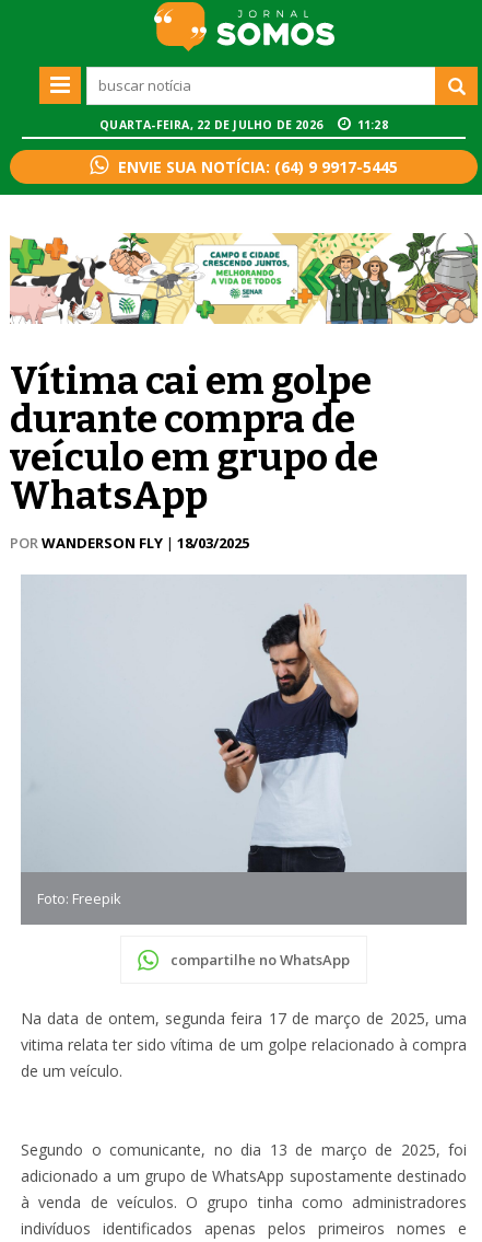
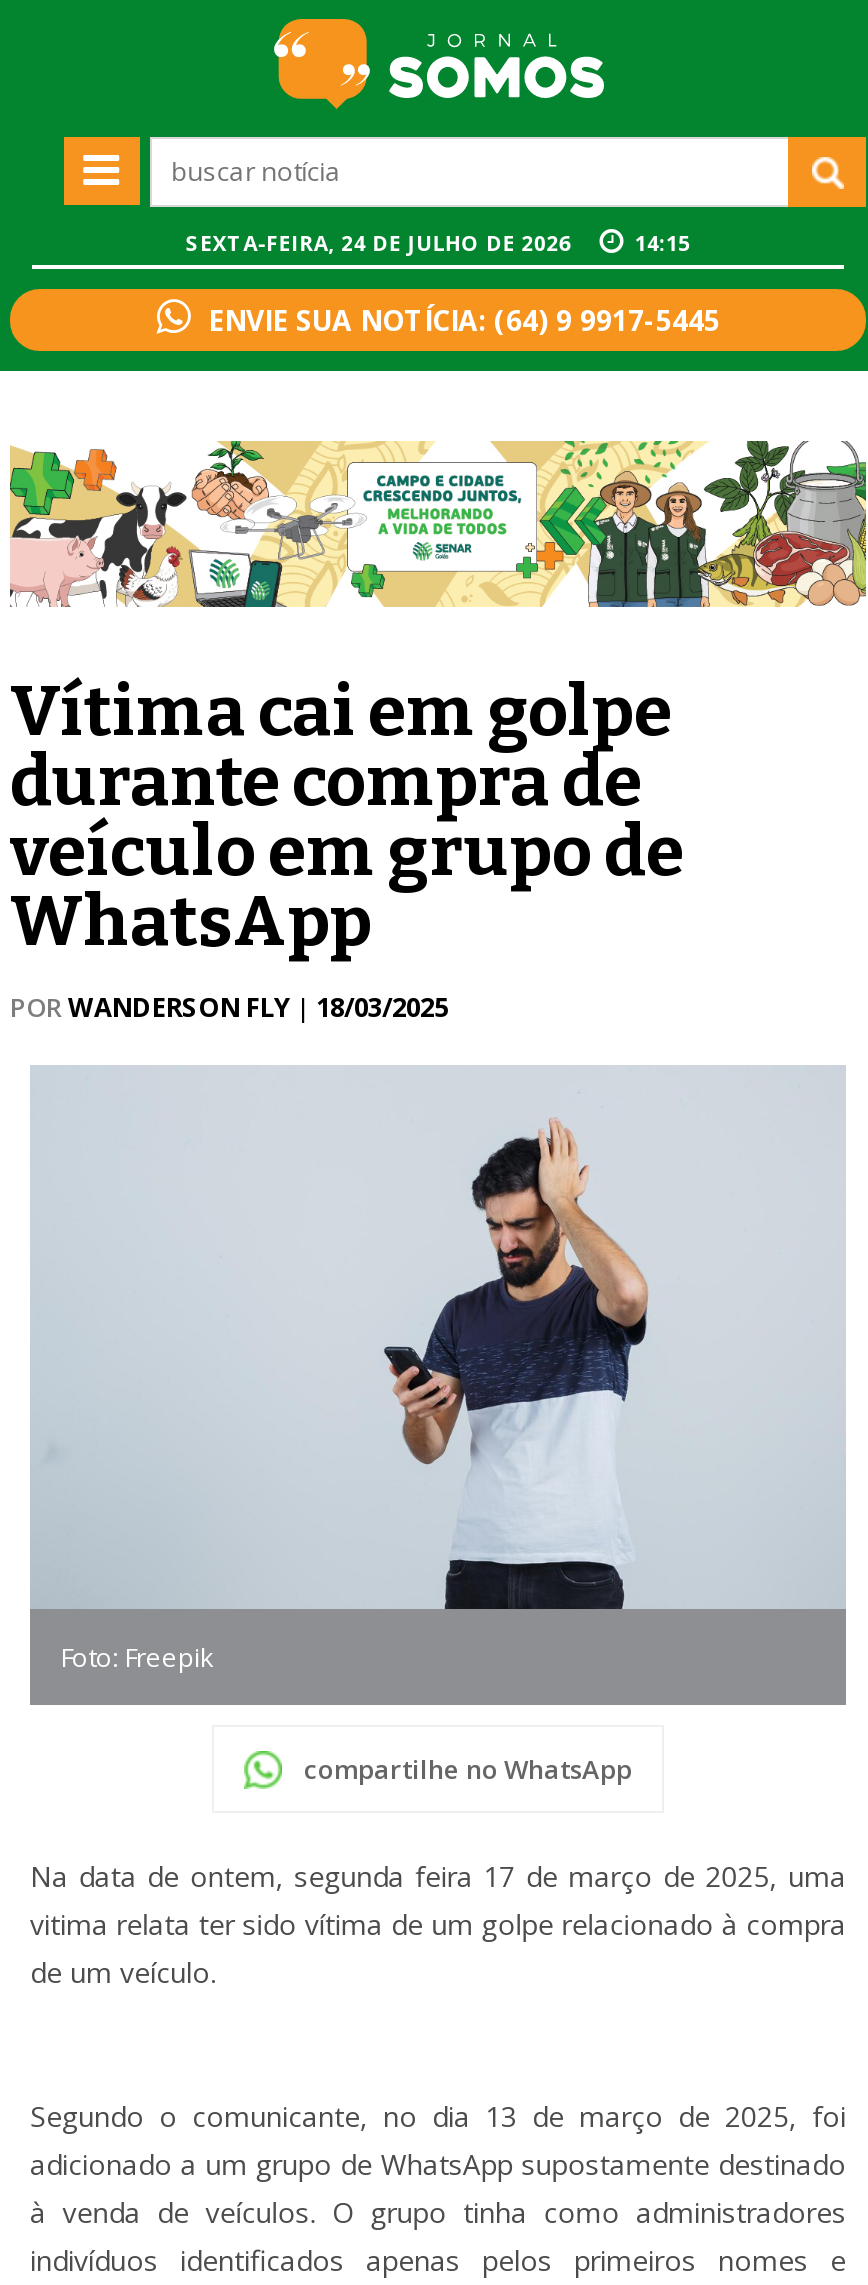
- QUARTA-FEIRA, 22 DE JULHO DE 2026
+ SEXTA-FEIRA, 24 DE JULHO DE 2026

- 11:28
+ 14:15
